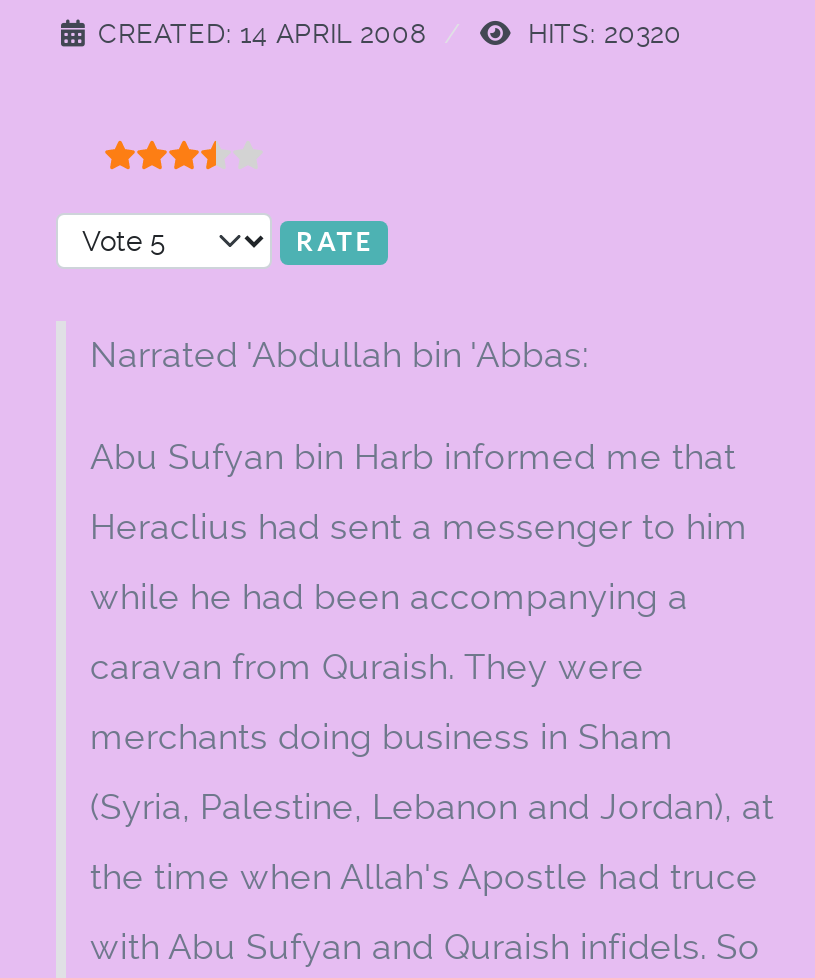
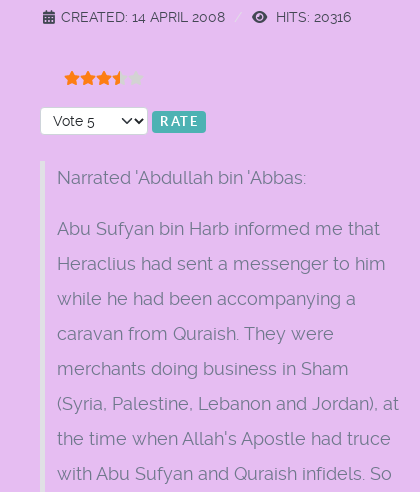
- HITS: 20320
+ HITS: 20316
